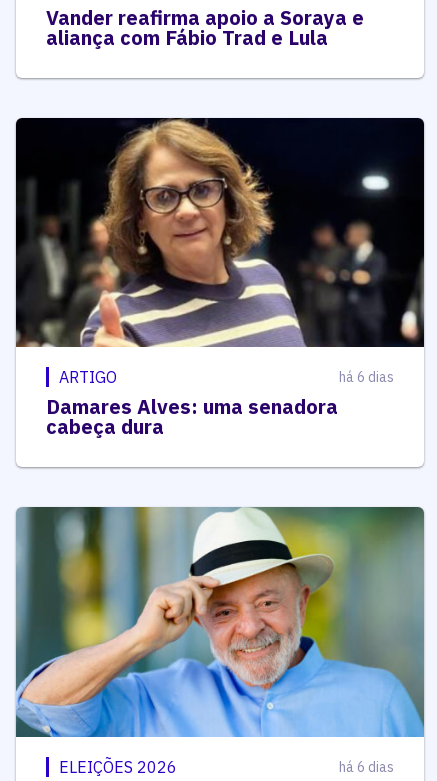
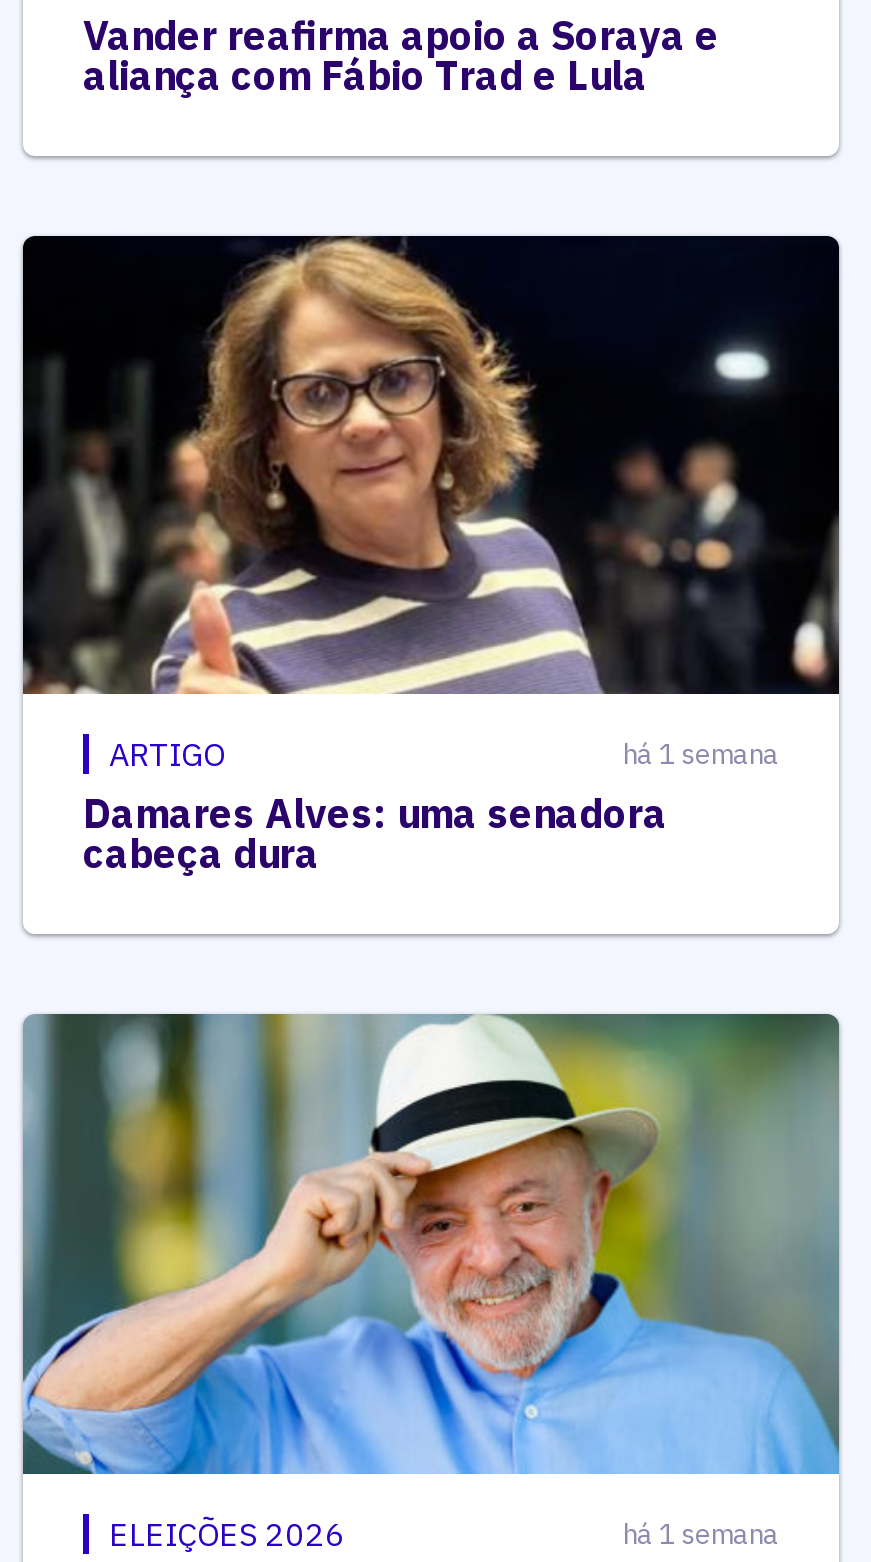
- há 6 dias
+ há 1 semana

- há 6 dias
+ há 1 semana
